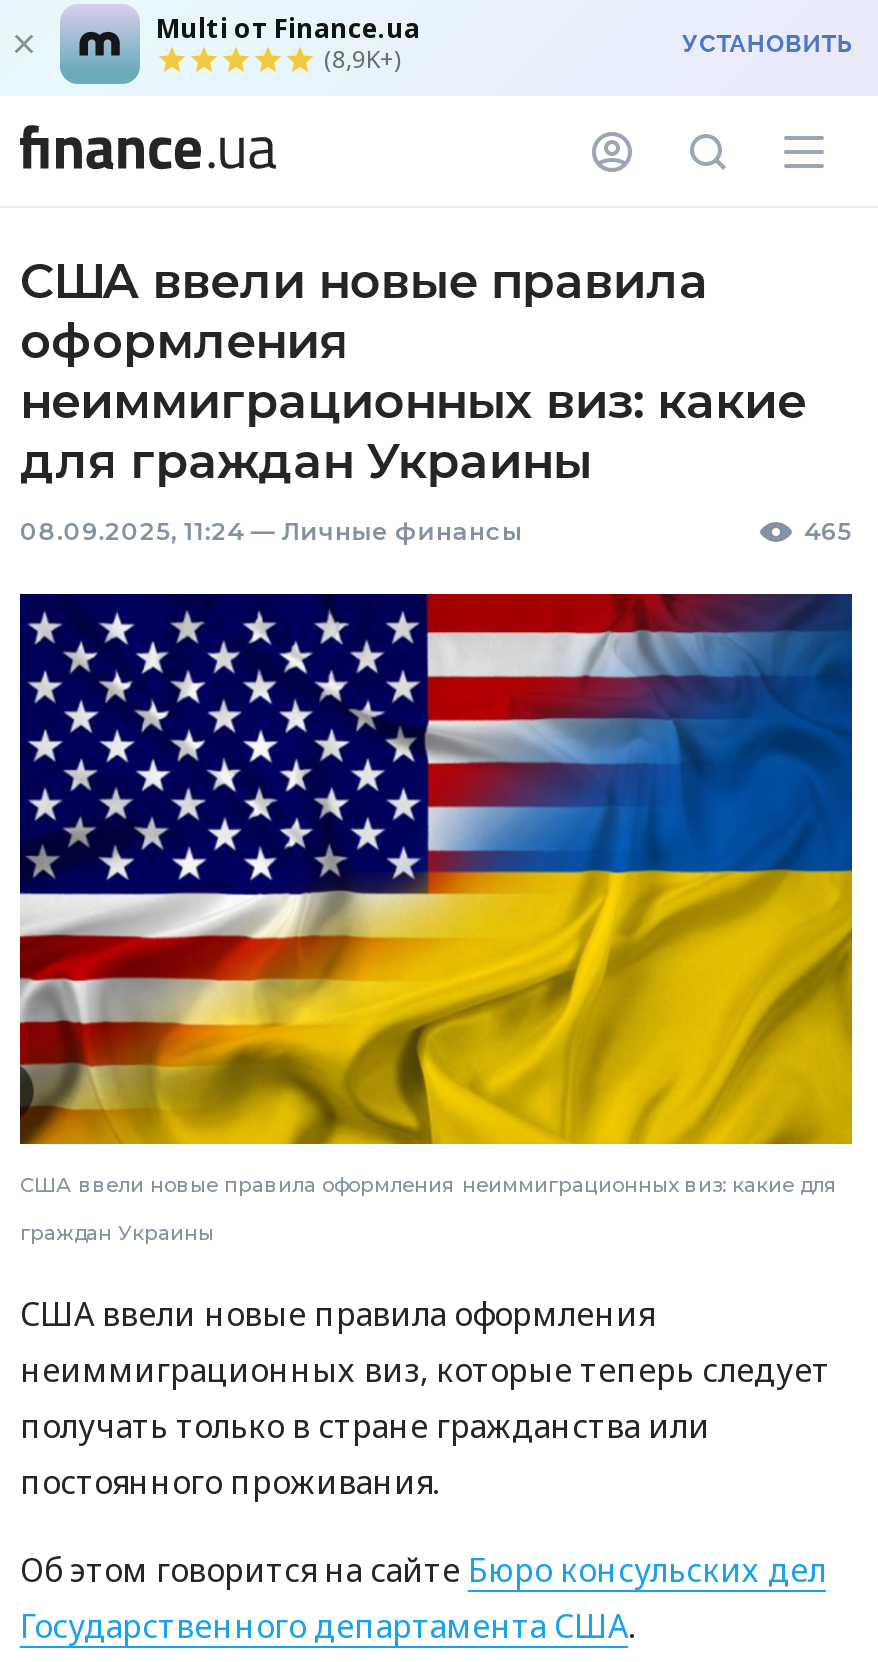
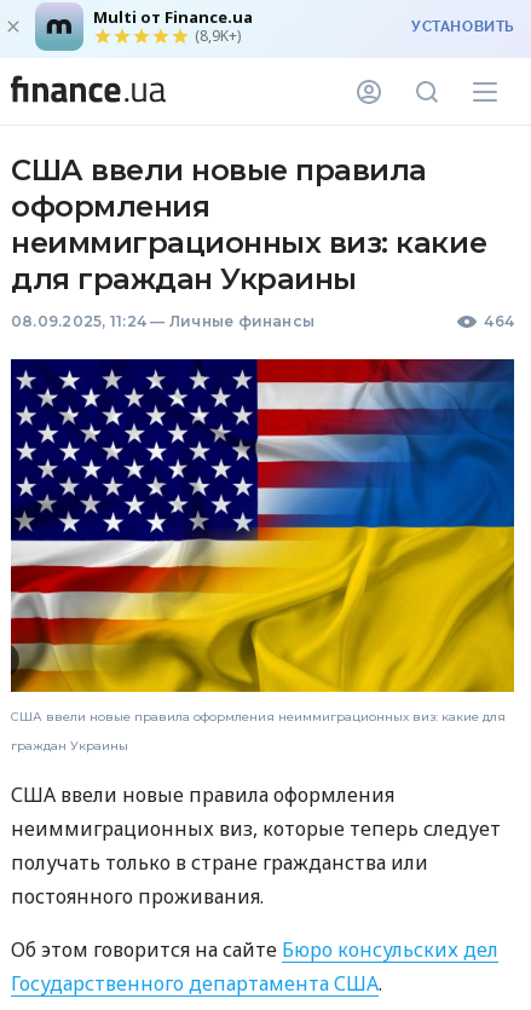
- 465
+ 464
